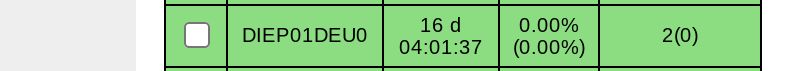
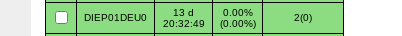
- 16 d
+ 13 d

- 04:01:37 (0.00%)
+ 20:32:49 (0.00%)
